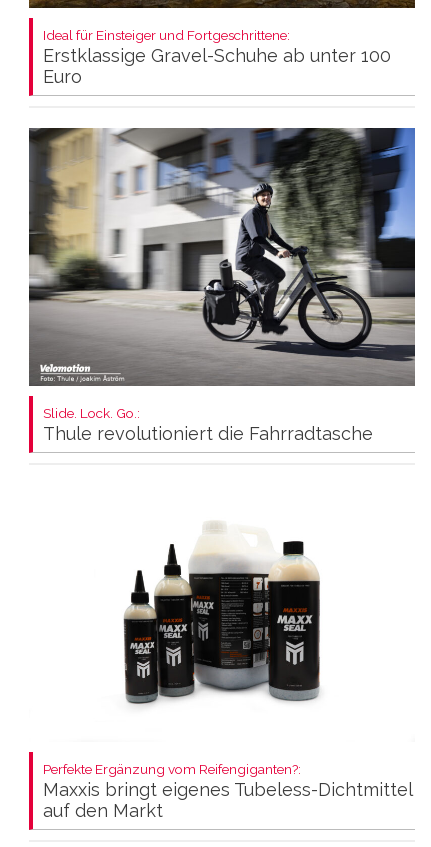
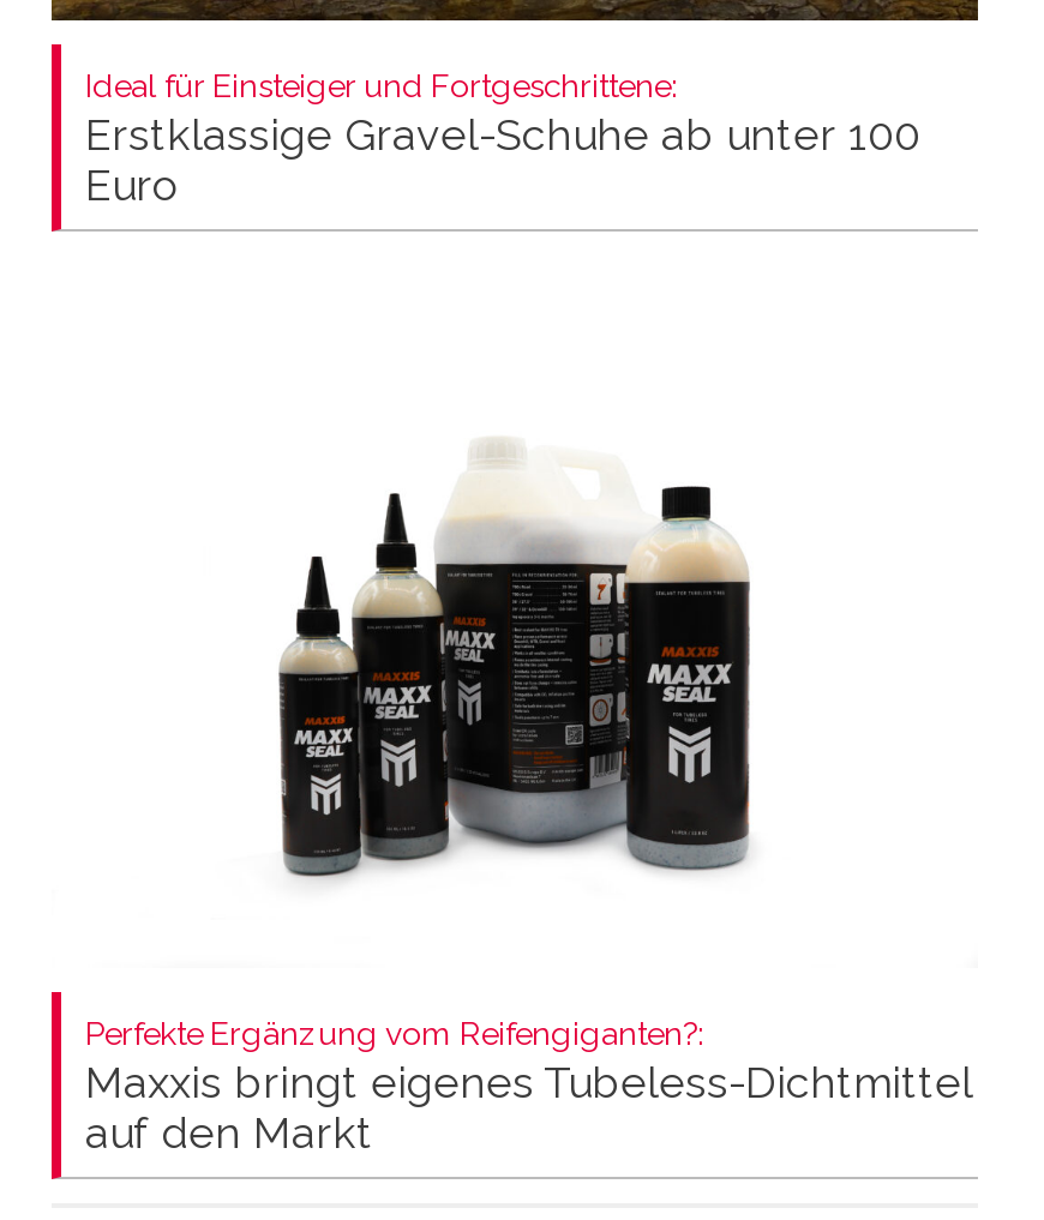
- [image]
- Slide. Lock. Go.:
- Thule revolutioniert die Fahrradtasche
